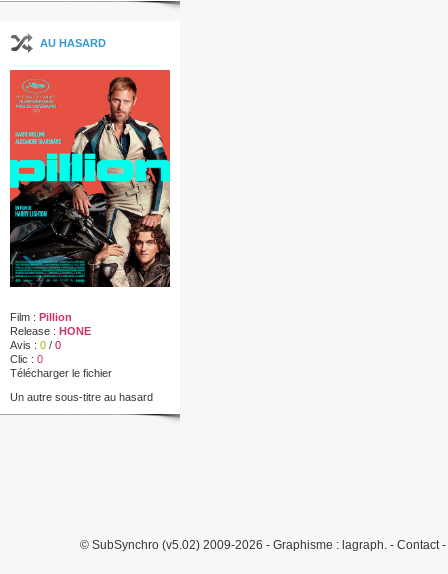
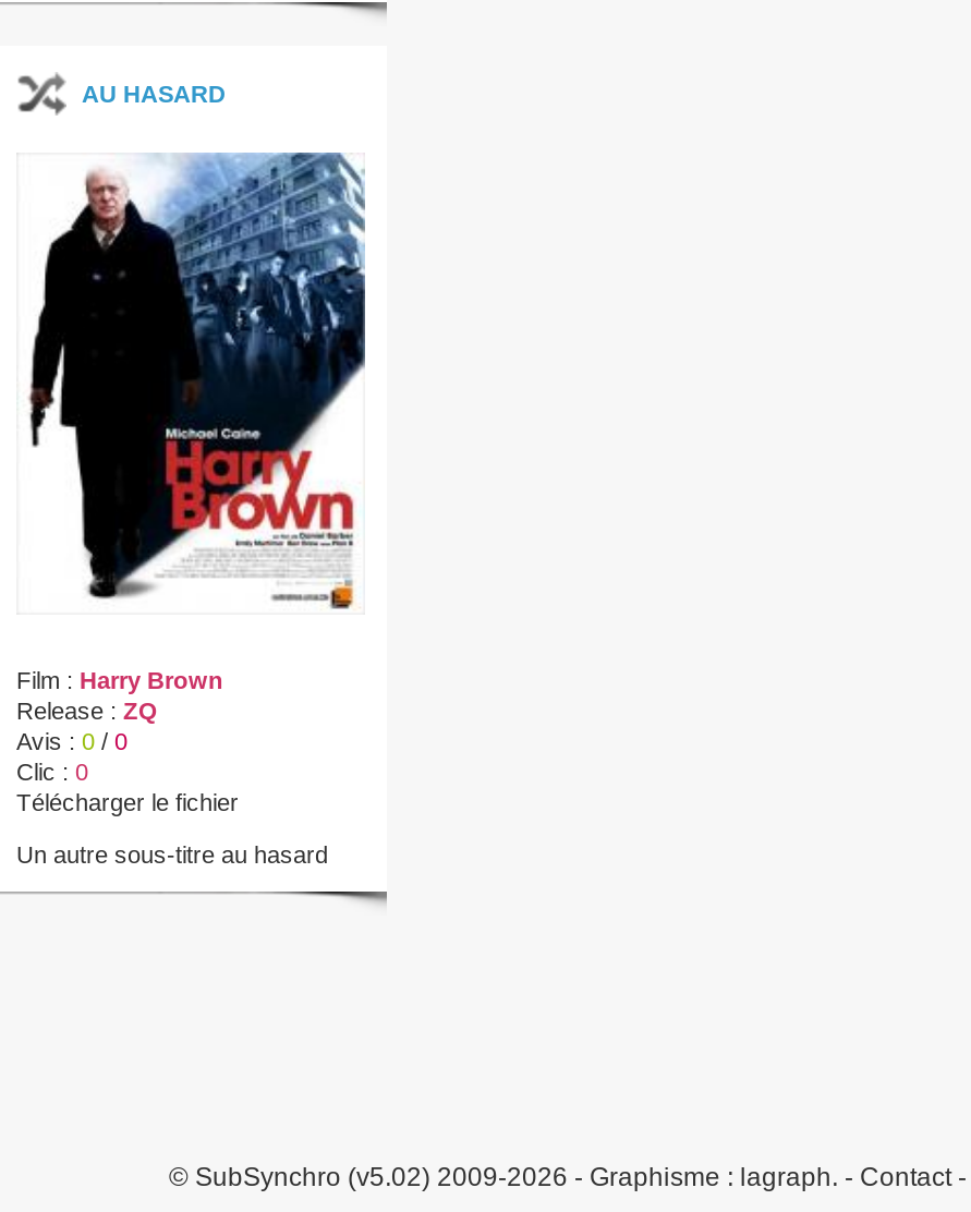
- [image]
- Film : Pillion
- Release : HONE
+ [image]
+ Film : Harry Brown
+ Release : ZQ
